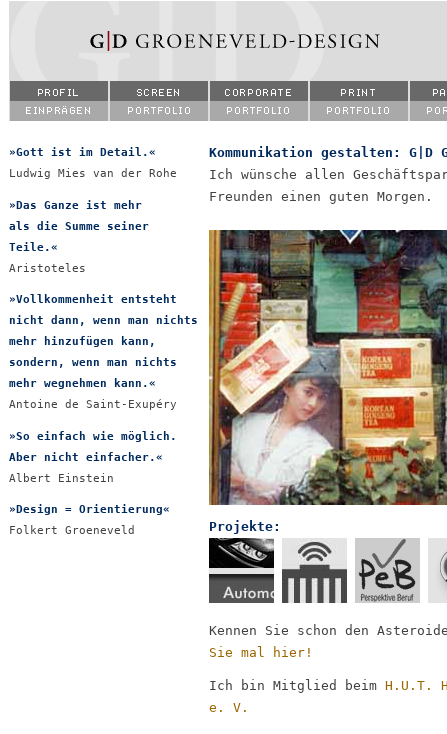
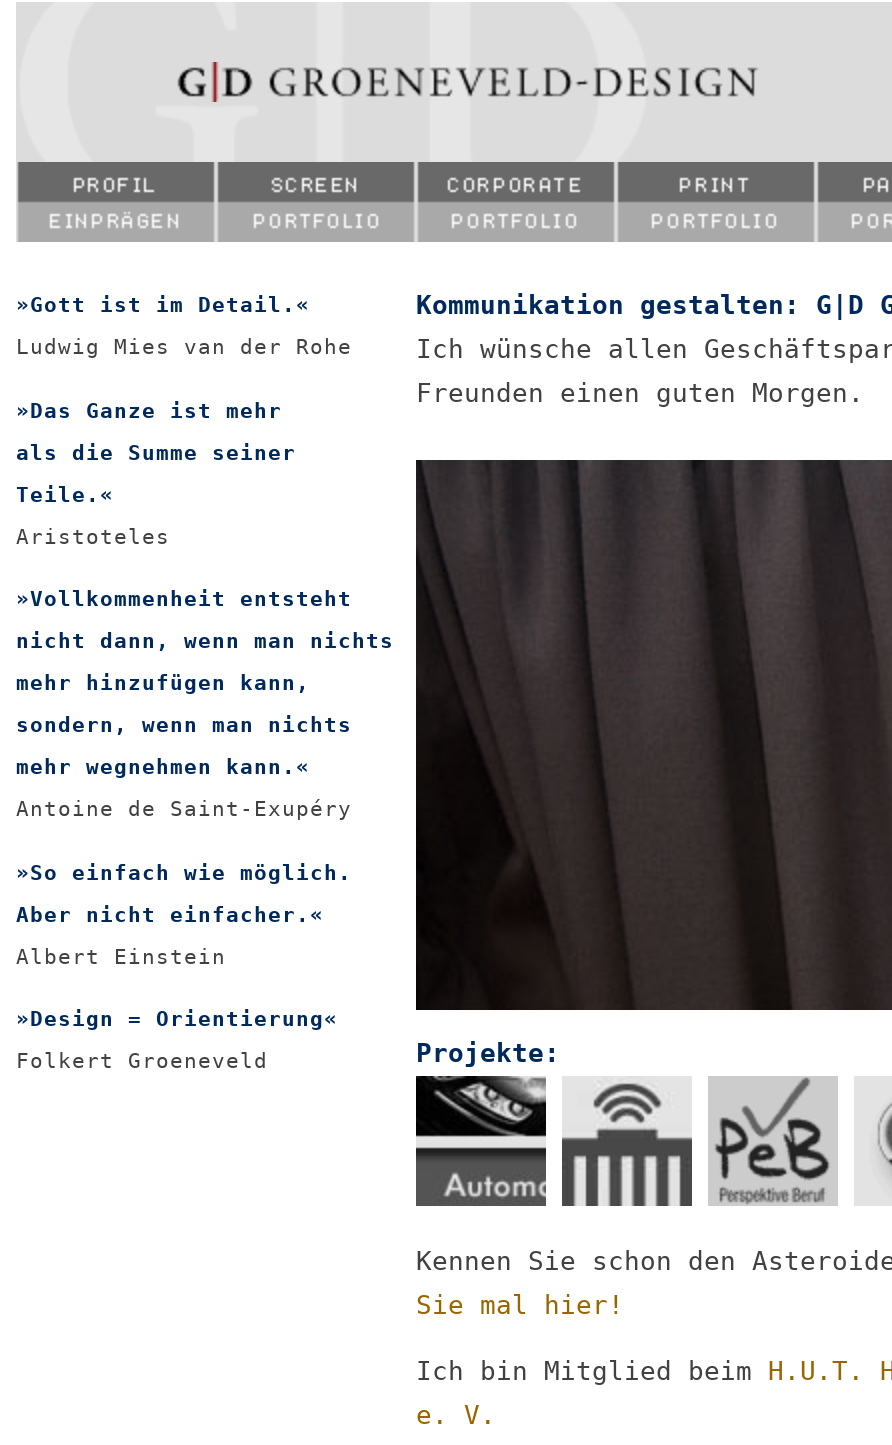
- [image]
+ [image]
